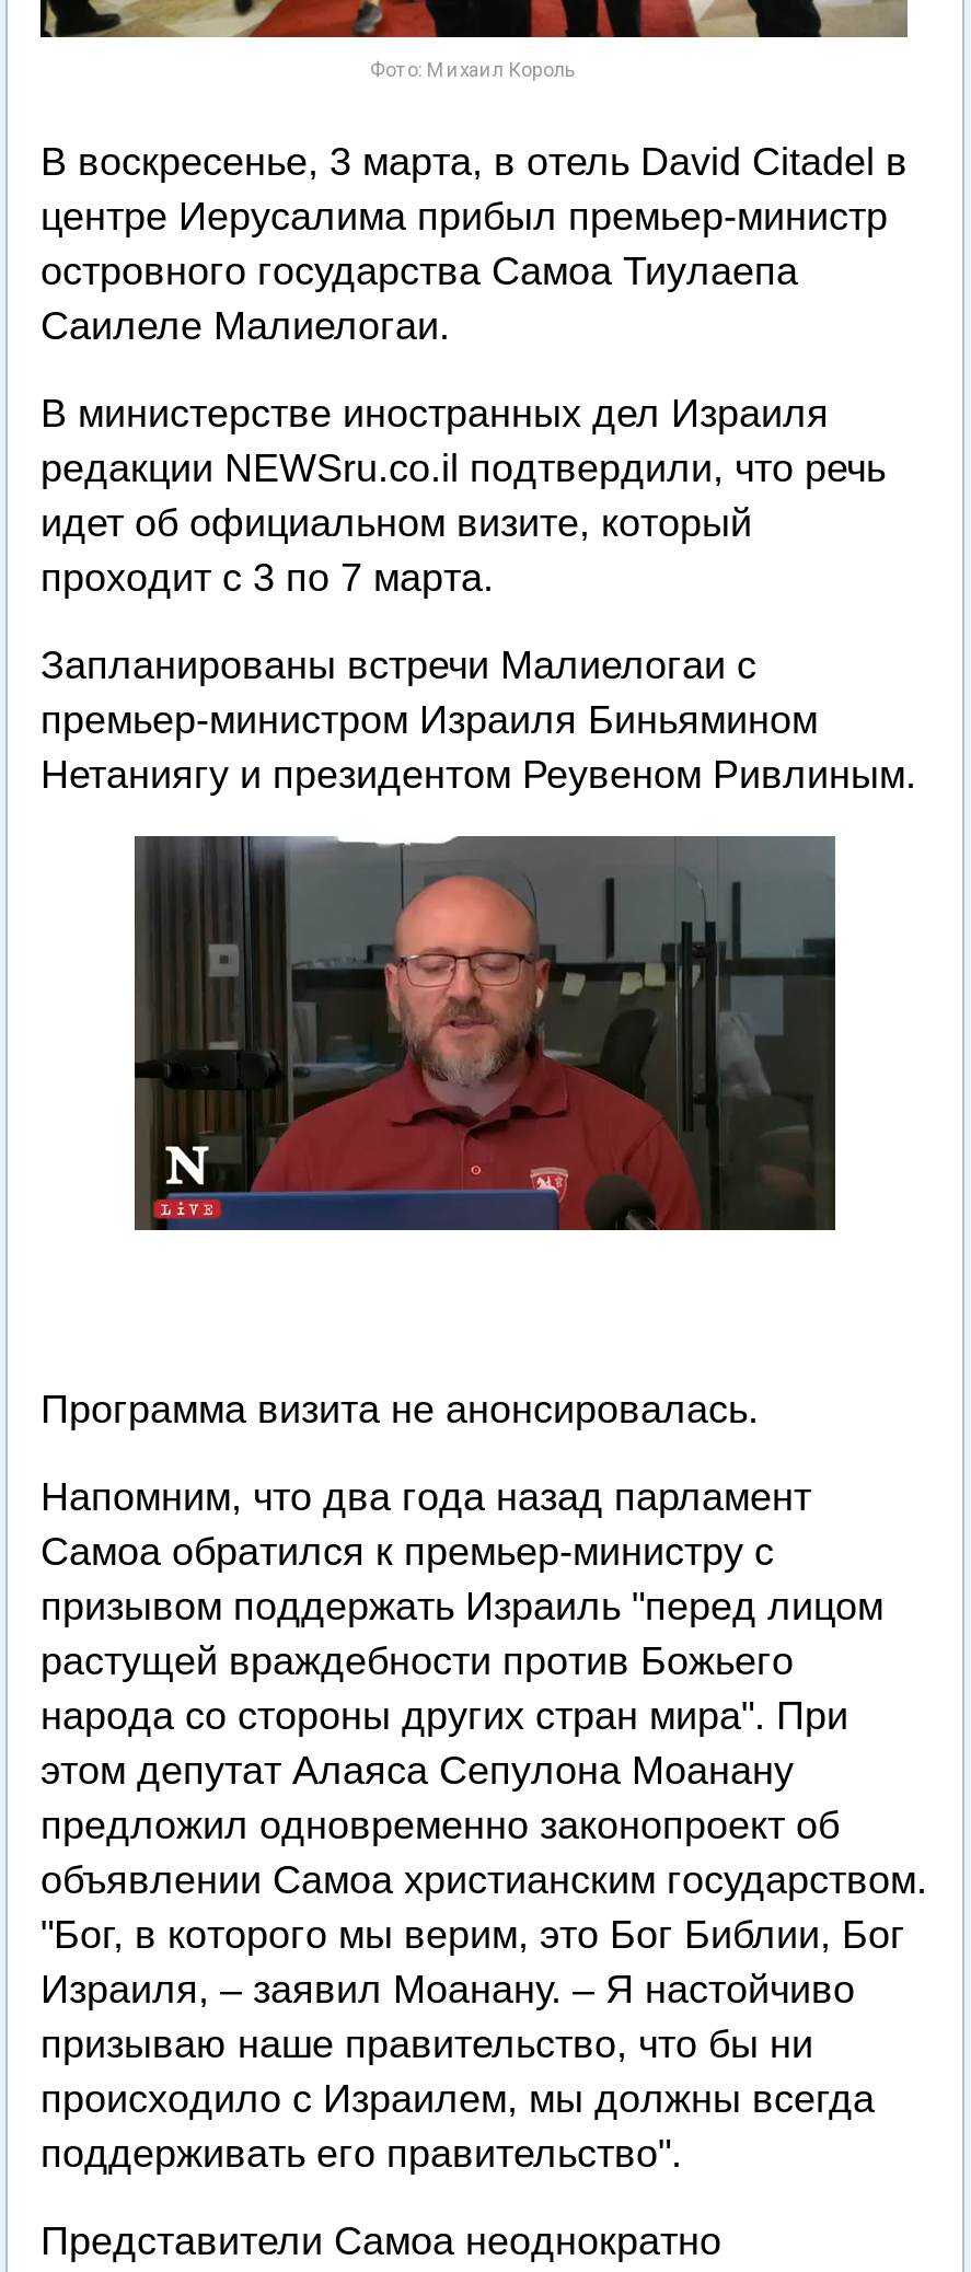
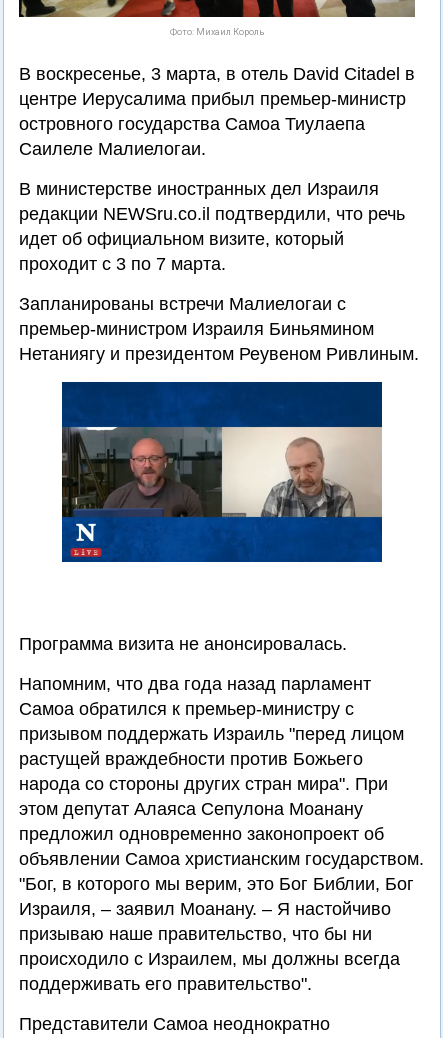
- [image]
+ [image]
